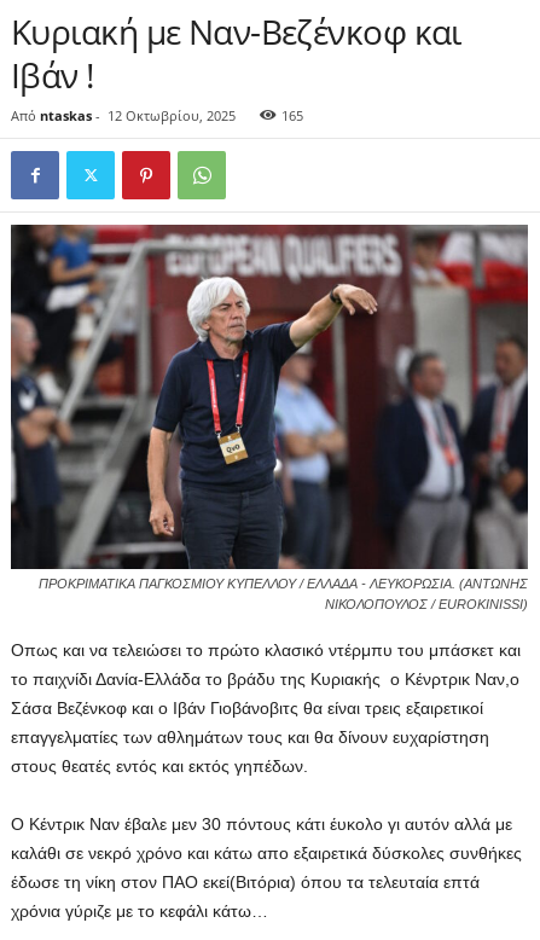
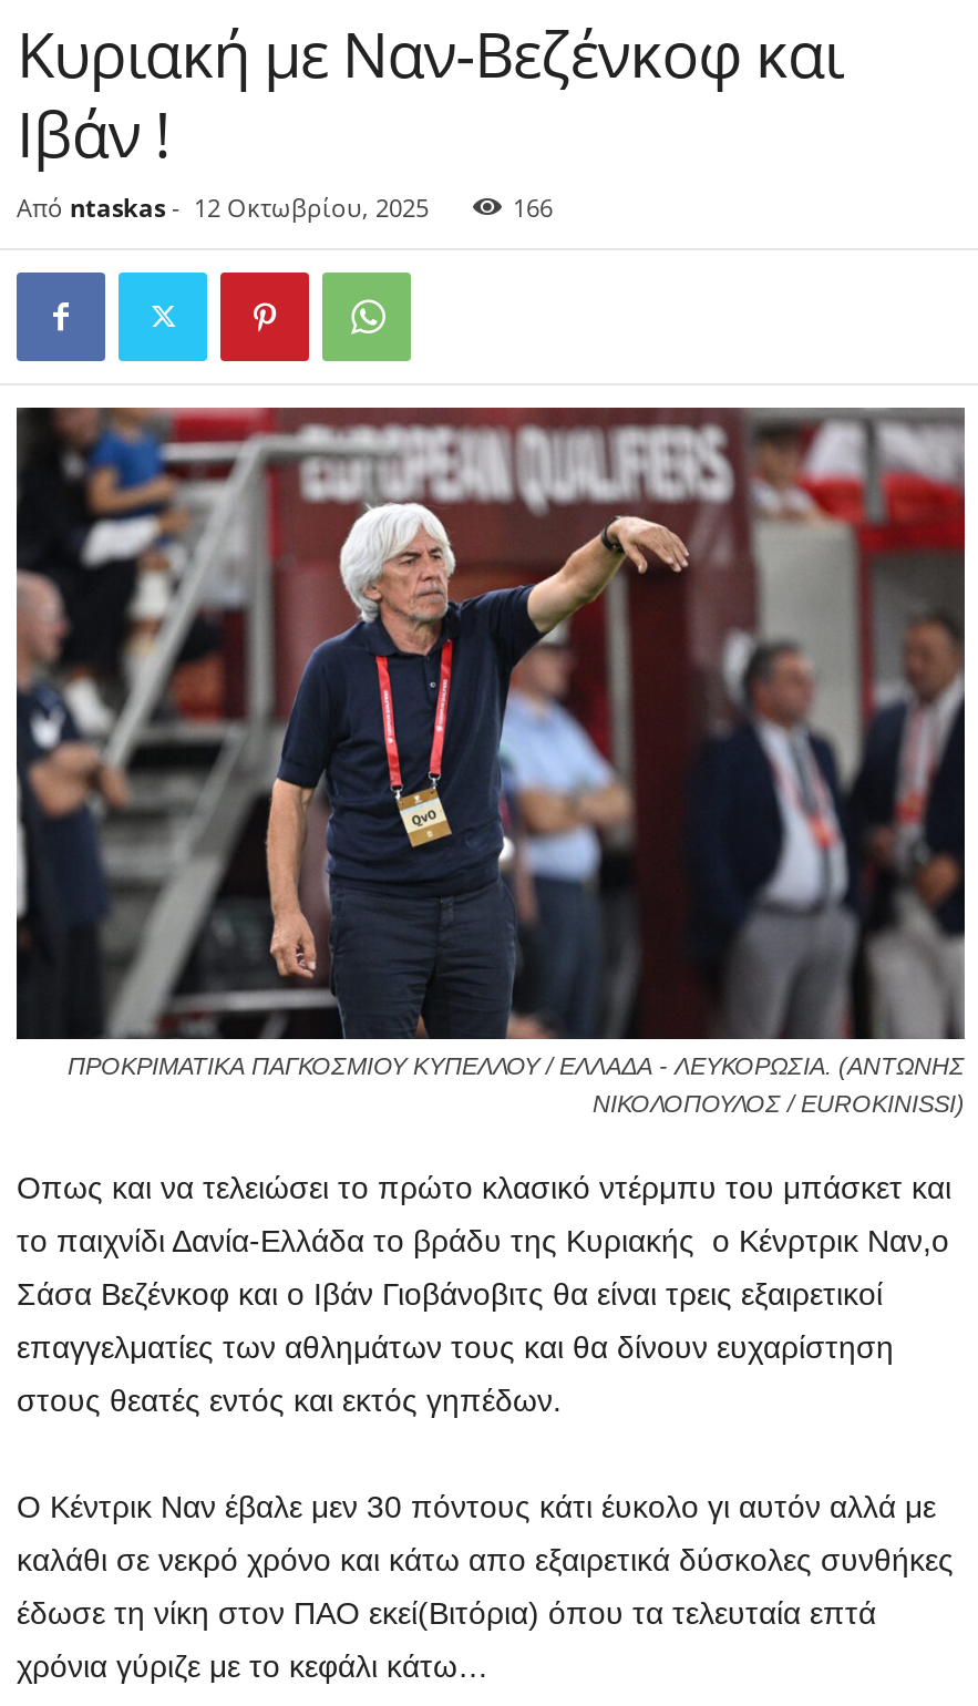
- 165
+ 166
